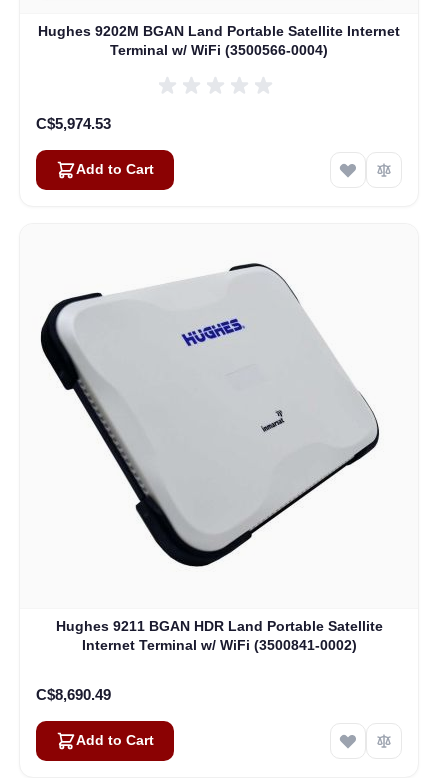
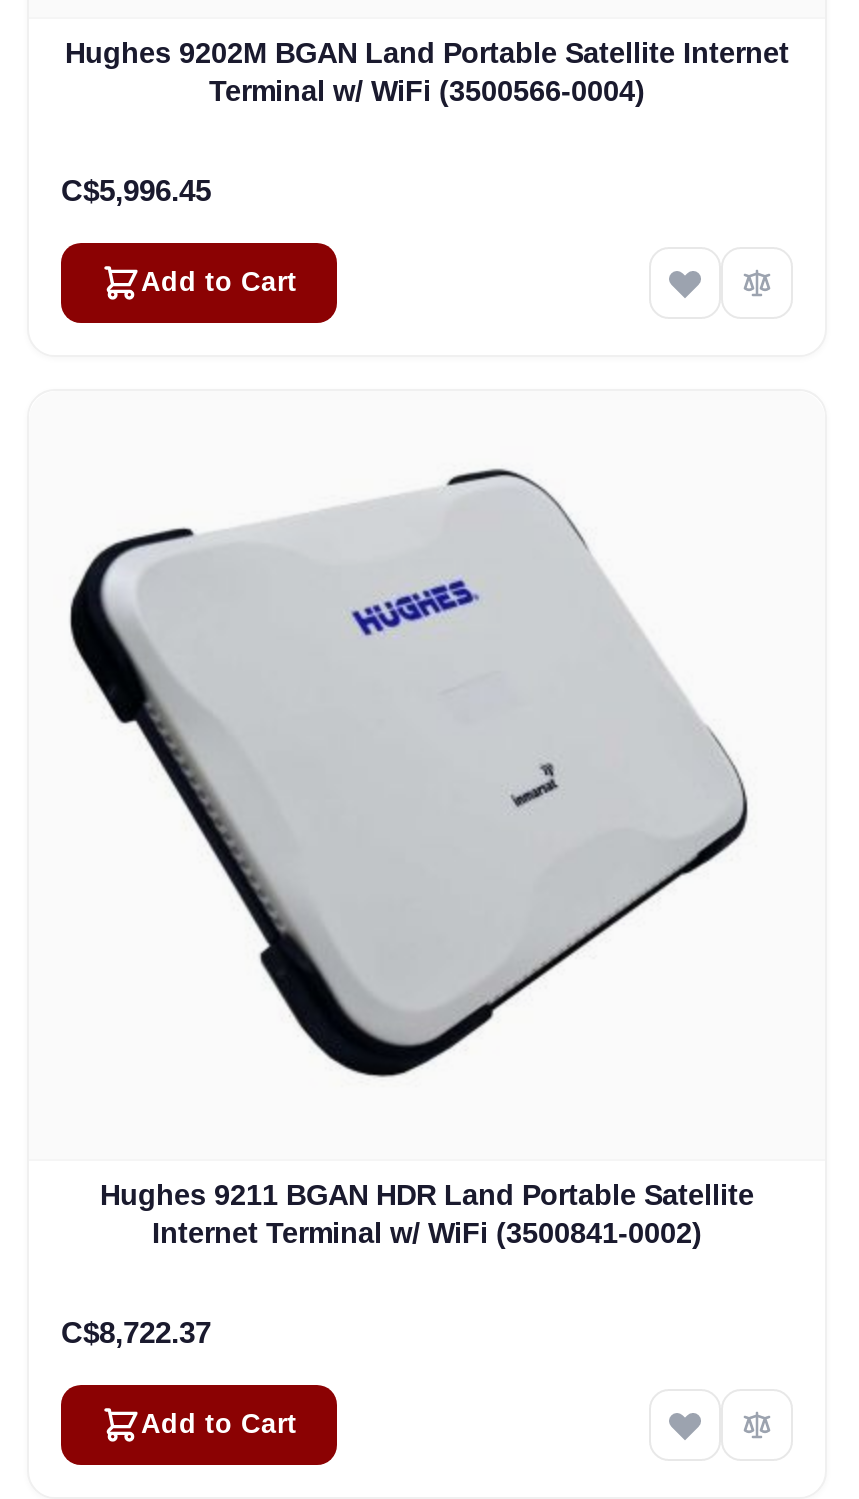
- C$5,974.53
+ C$5,996.45

- C$8,690.49
+ C$8,722.37
